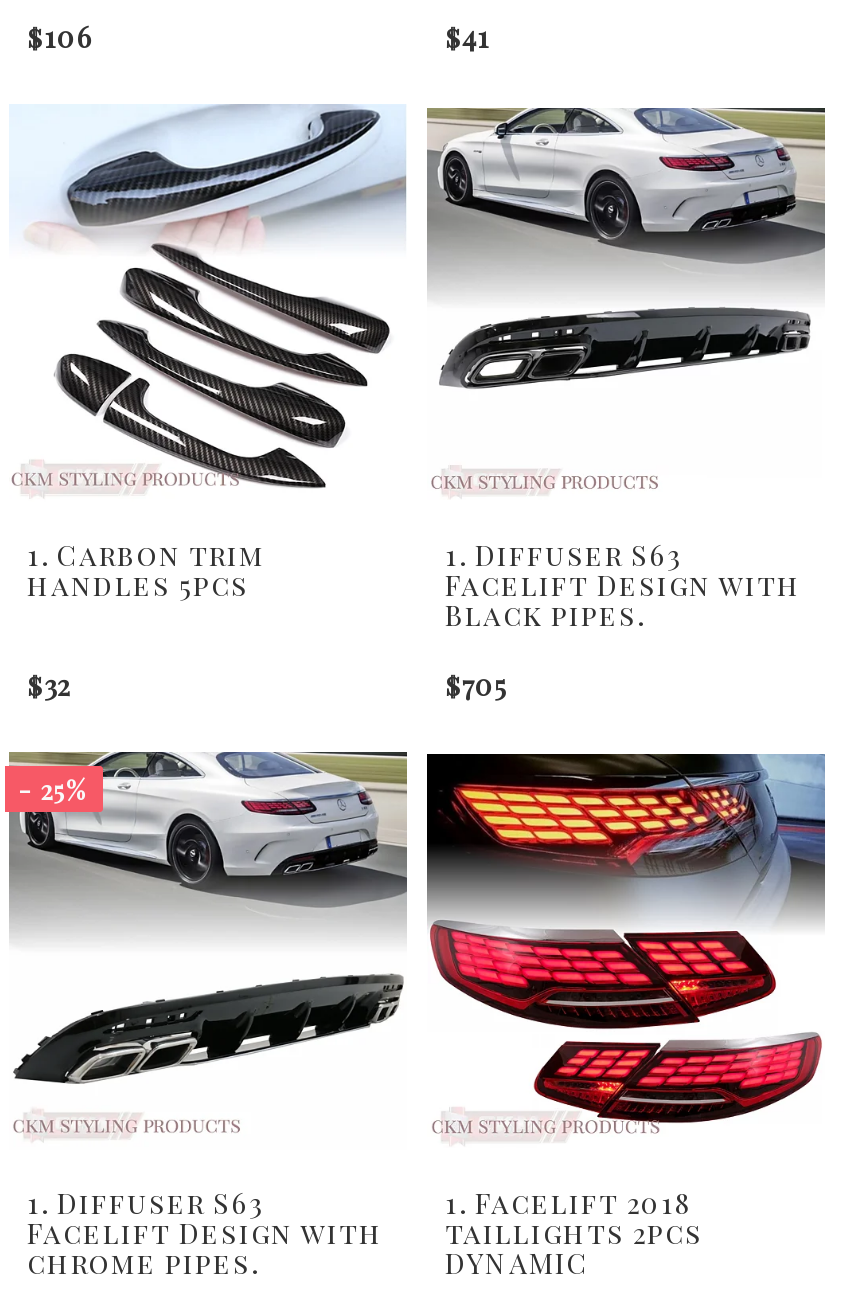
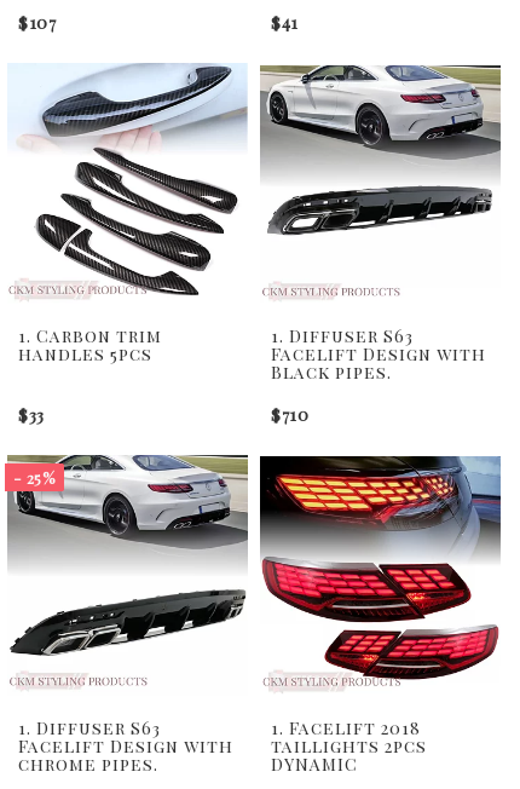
- $106
+ $107

- $32
+ $33

- $705
+ $710
